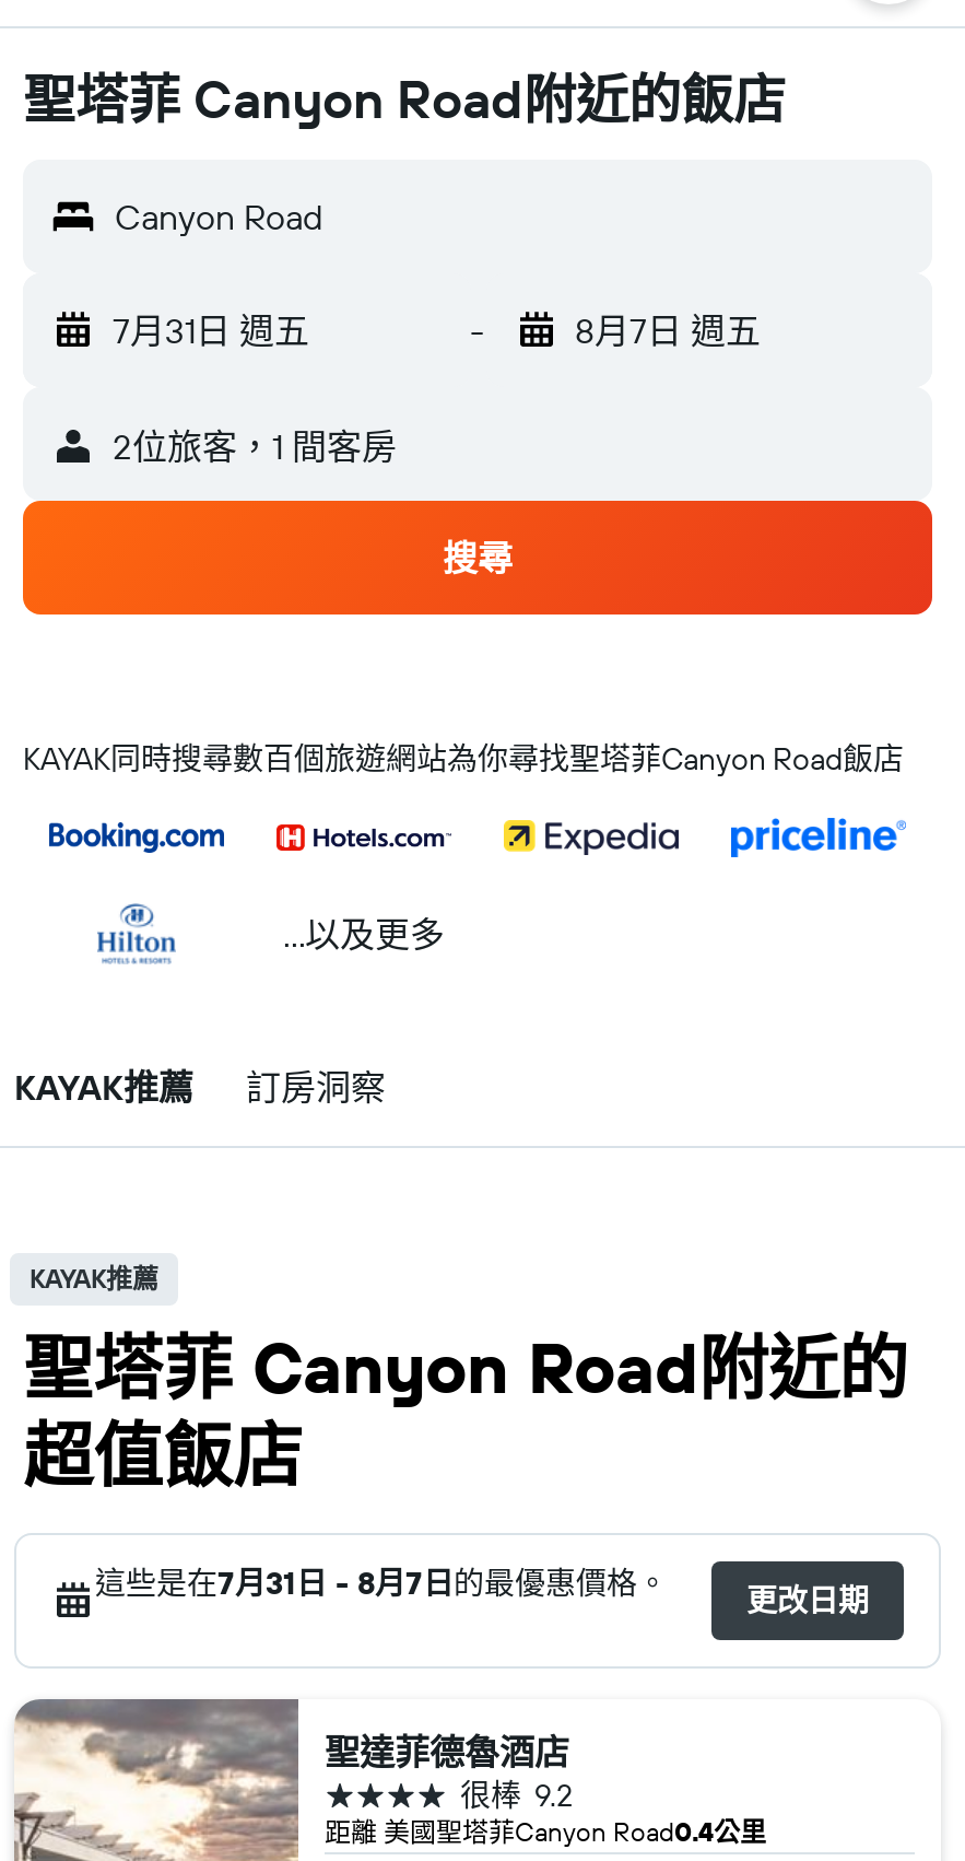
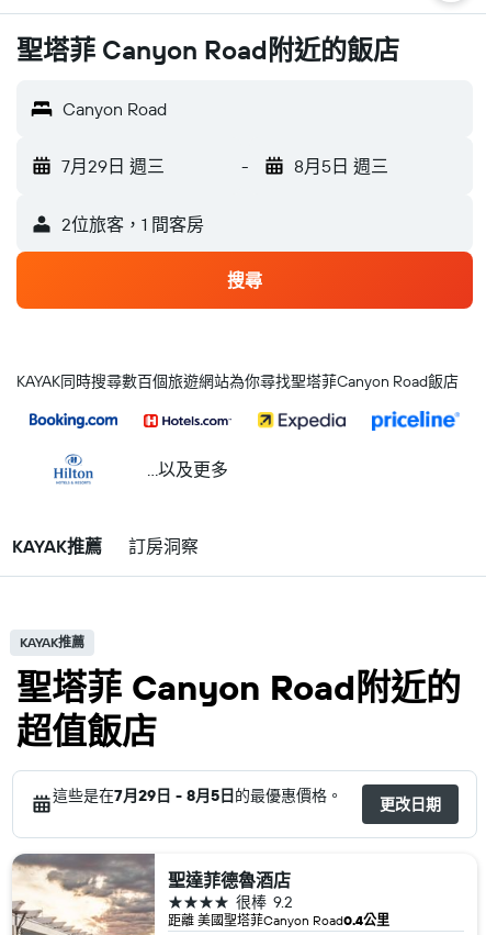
- 7月31日 週五
+ 7月29日 週三

- 8月7日 週五
+ 8月5日 週三

- 這些是在7月31日 - 8月7日的最優惠價格。
+ 這些是在7月29日 - 8月5日的最優惠價格。
